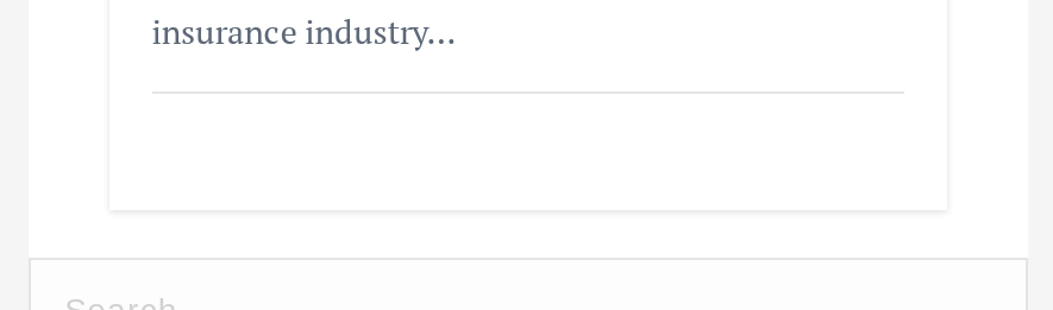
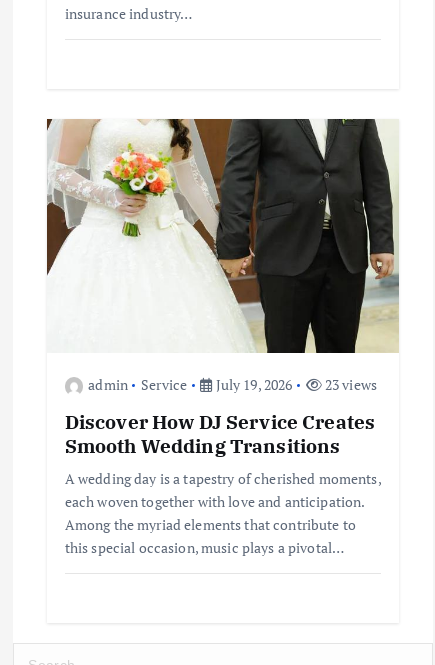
+ [image]
+ admin
+ Service
+ July 19, 2026
+ 23 views
+ Discover How DJ Service Creates
+ Smooth Wedding Transitions
+ A wedding day is a tapestry of cherished moments,
+ each woven together with love and anticipation.
+ Among the myriad elements that contribute to
+ this special occasion, music plays a pivotal…
